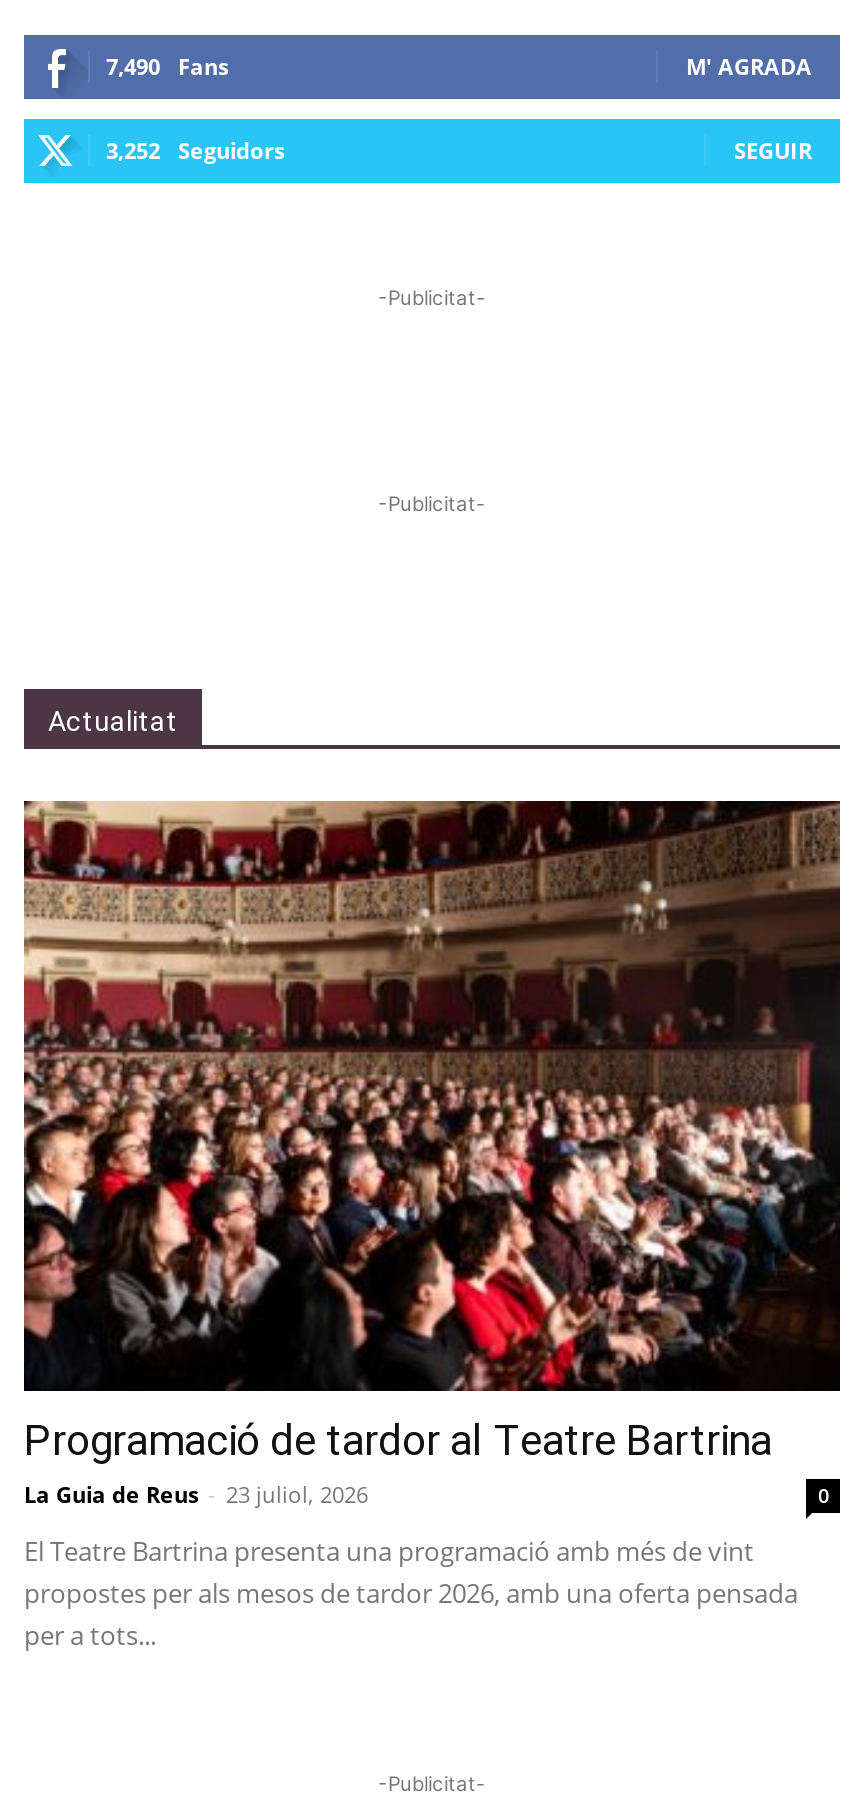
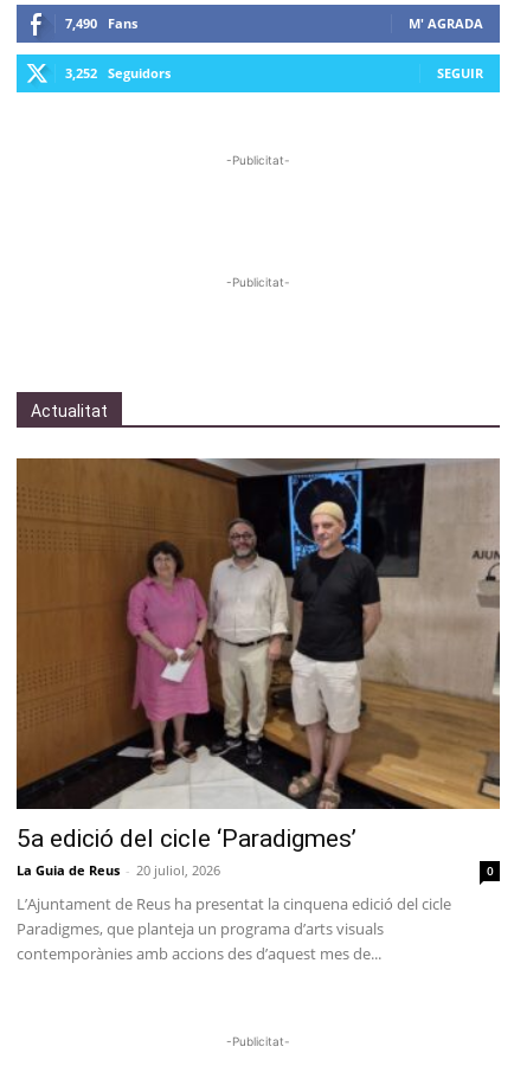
- [image]
- Programació de tardor al Teatre Bartrina
- La Guia de Reus - 23 juliol, 2026
+ [image]
+ 5a edició del cicle ‘Paradigmes’
+ La Guia de Reus - 20 juliol, 2026

- El Teatre Bartrina presenta una programació amb més de vint
- propostes per als mesos de tardor 2026, amb una oferta pensada
- per a tots...
+ L’Ajuntament de Reus ha presentat la cinquena edició del cicle
+ Paradigmes, que planteja un programa d’arts visuals
+ contemporànies amb accions des d’aquest mes de...
